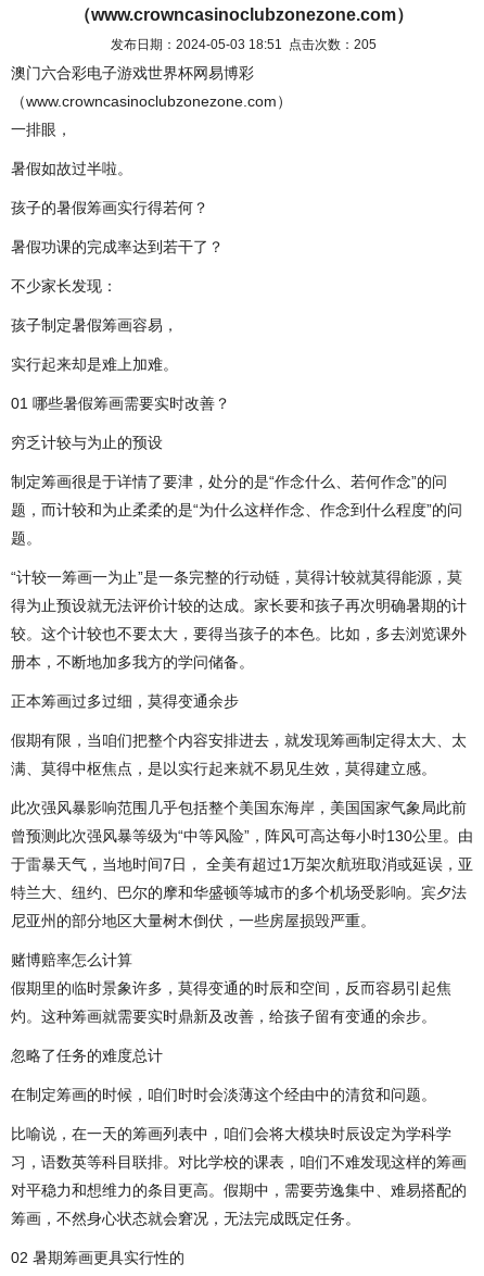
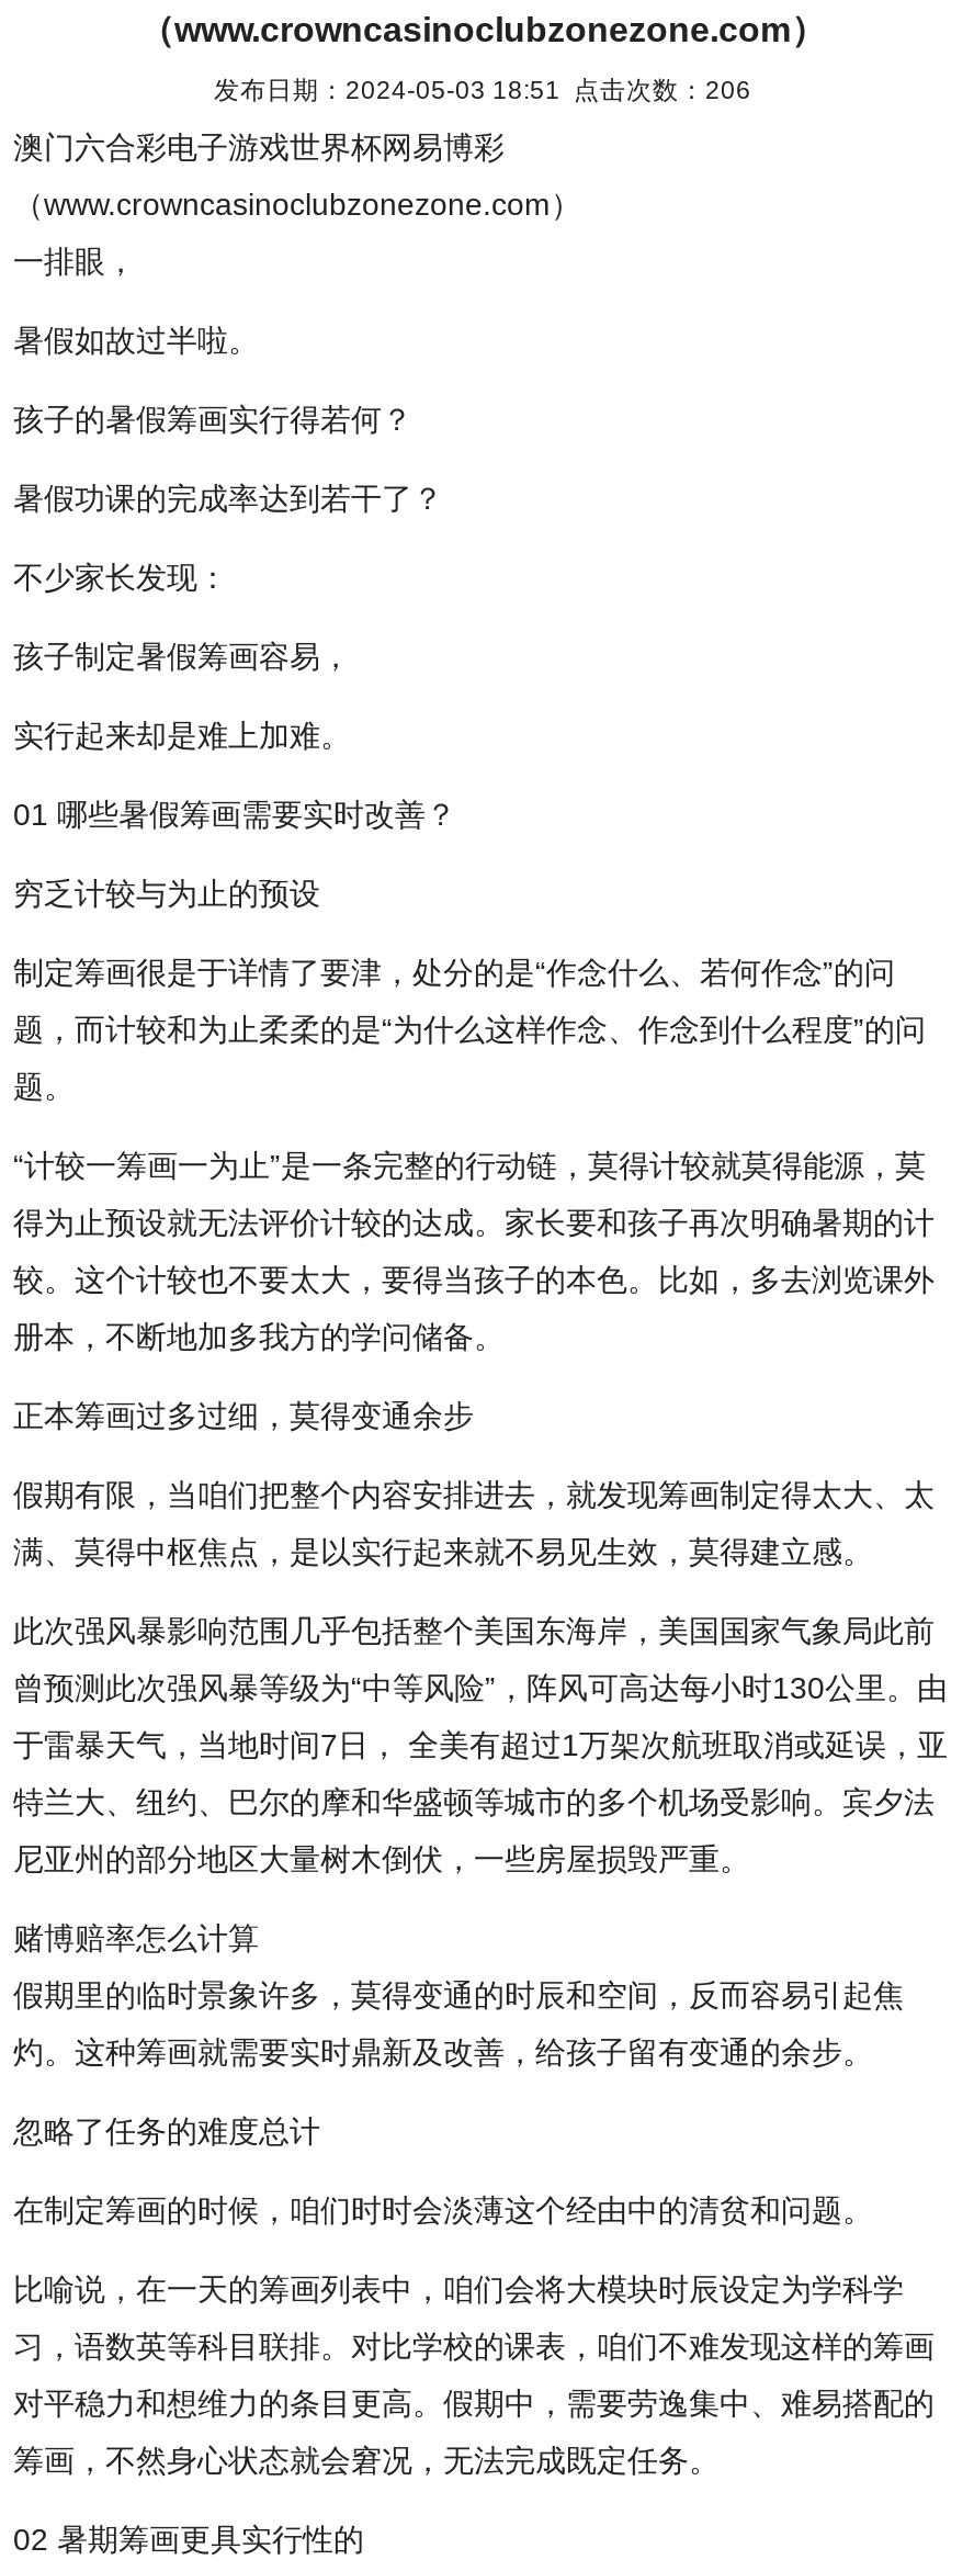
- 发布日期：2024-05-03 18:51 点击次数：205
+ 发布日期：2024-05-03 18:51 点击次数：206
